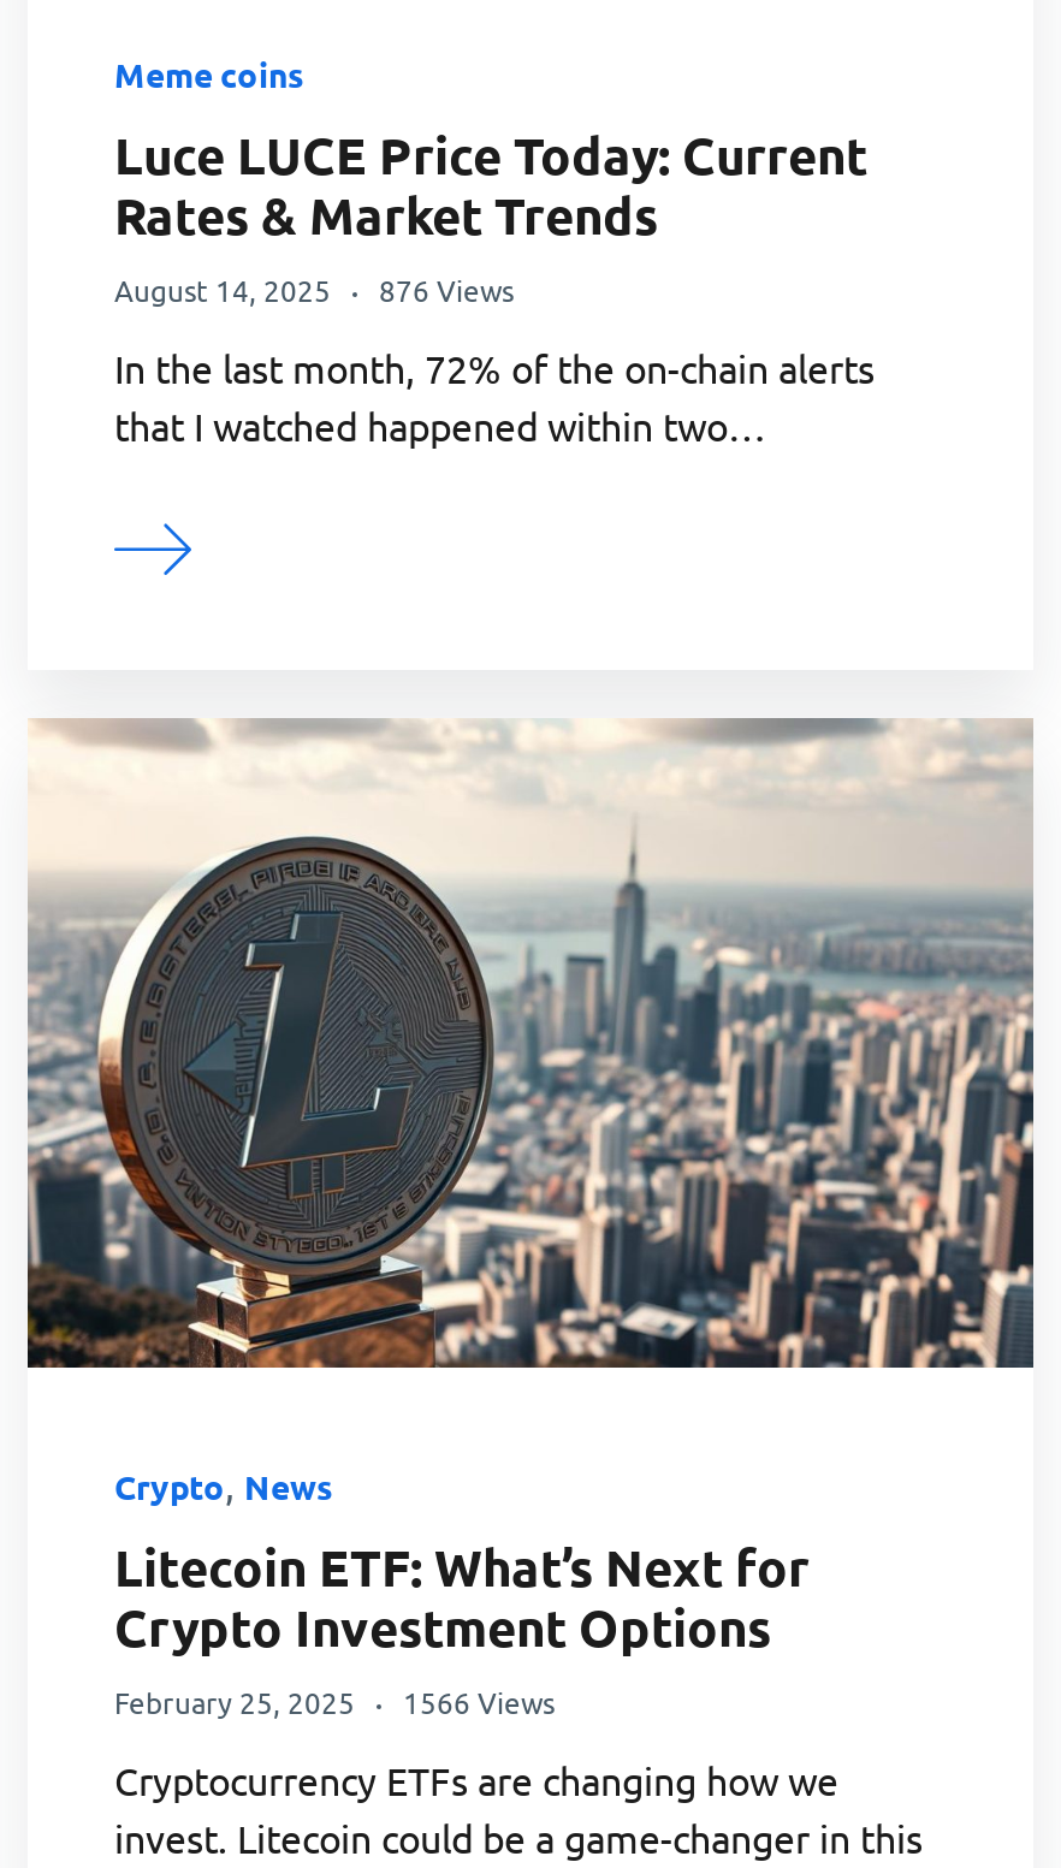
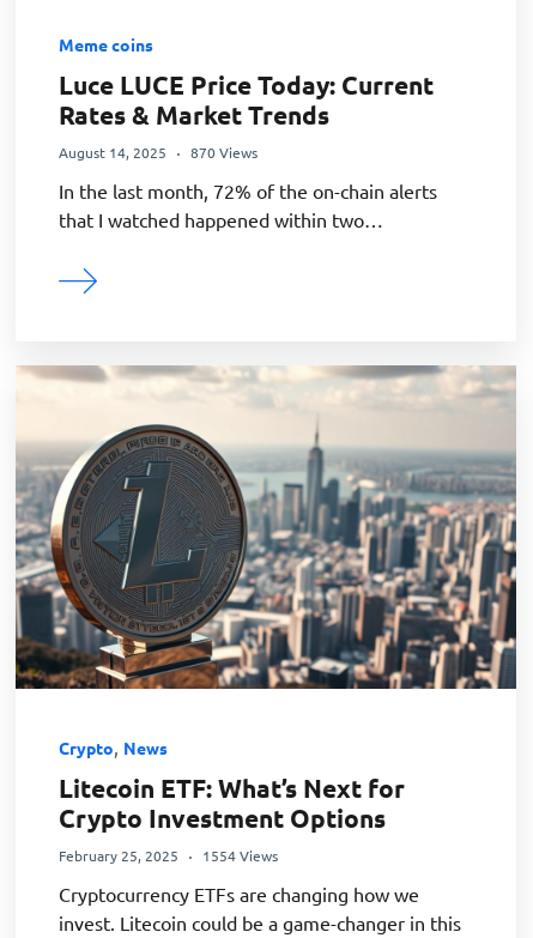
- August 14, 2025 876 Views
+ August 14, 2025 870 Views

- February 25, 2025 1566 Views
+ February 25, 2025 1554 Views
